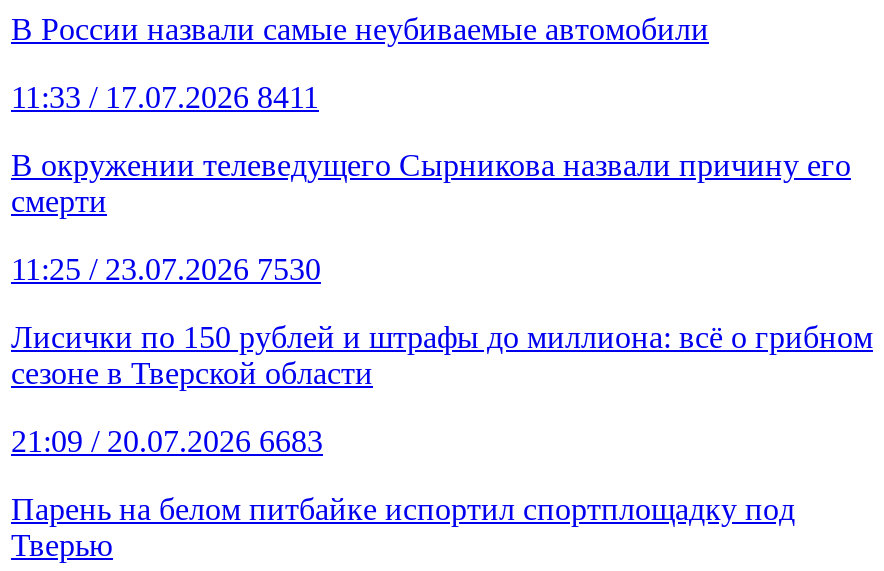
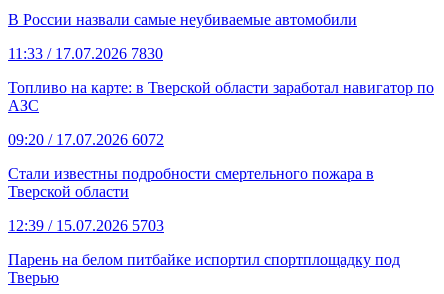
- 11:33 / 17.07.2026 8411
+ 11:33 / 17.07.2026 7830

- В окружении телеведущего Сырникова назвали причину его
- смерти
+ Топливо на карте: в Тверской области заработал навигатор по
+ АЗС

- 11:25 / 23.07.2026 7530
+ 09:20 / 17.07.2026 6072

- Лисички по 150 рублей и штрафы до миллиона: всё о грибном
- сезоне в Тверской области
+ Стали известны подробности смертельного пожара в
+ Тверской области

- 21:09 / 20.07.2026 6683
+ 12:39 / 15.07.2026 5703
